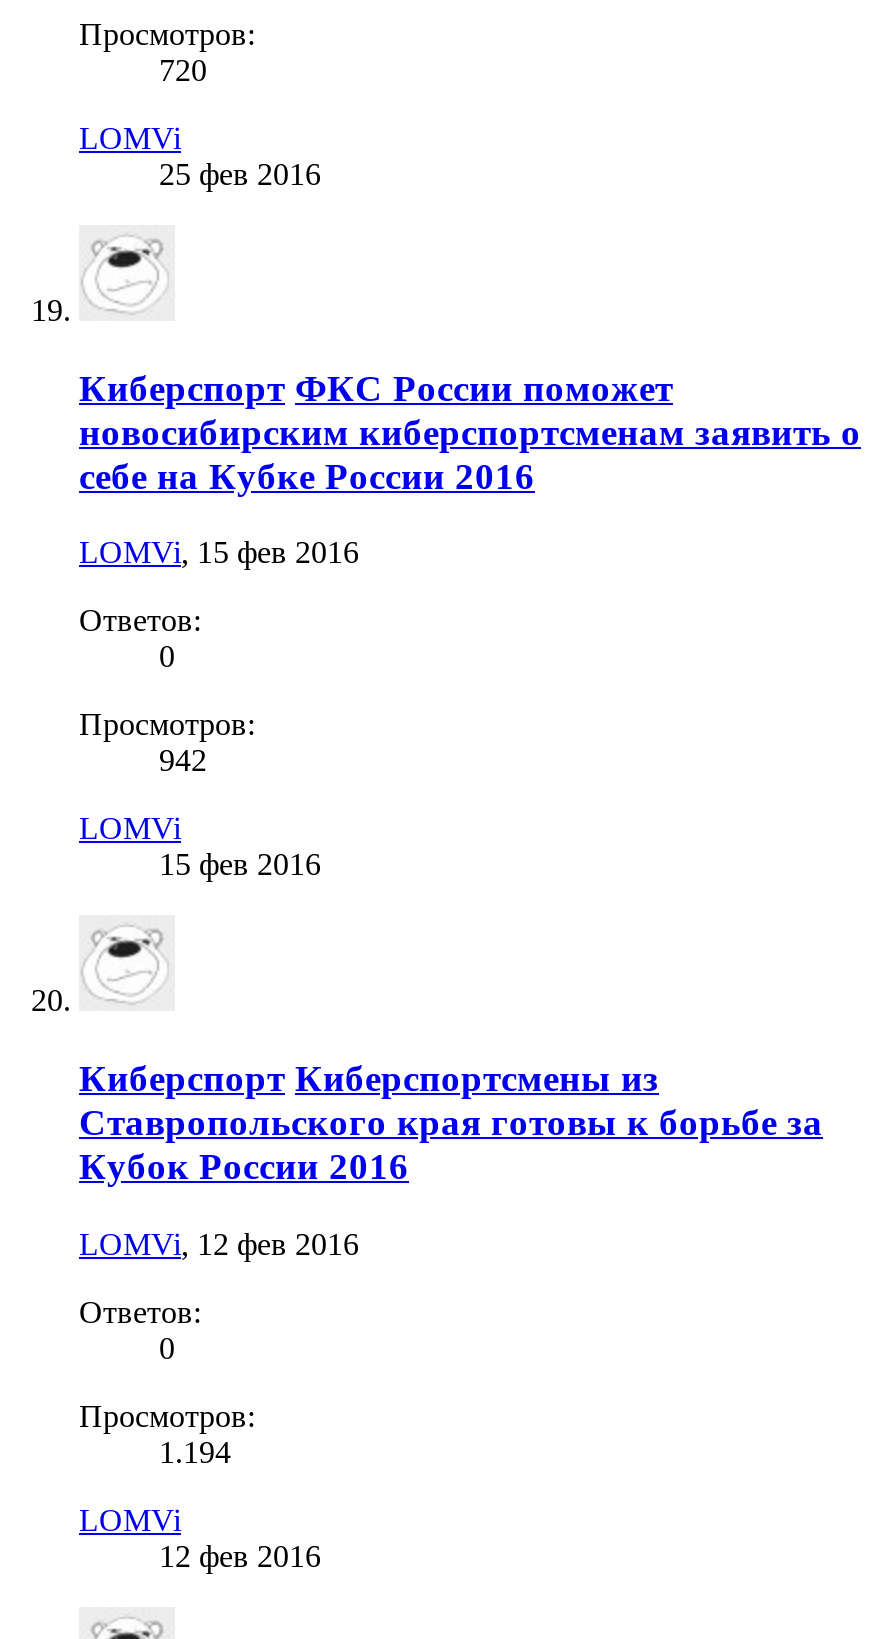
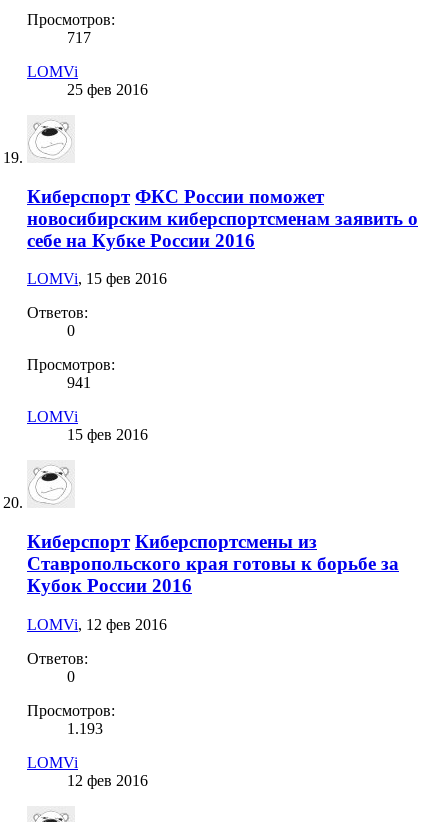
- 720
+ 717

- 942
+ 941

- 1.194
+ 1.193
